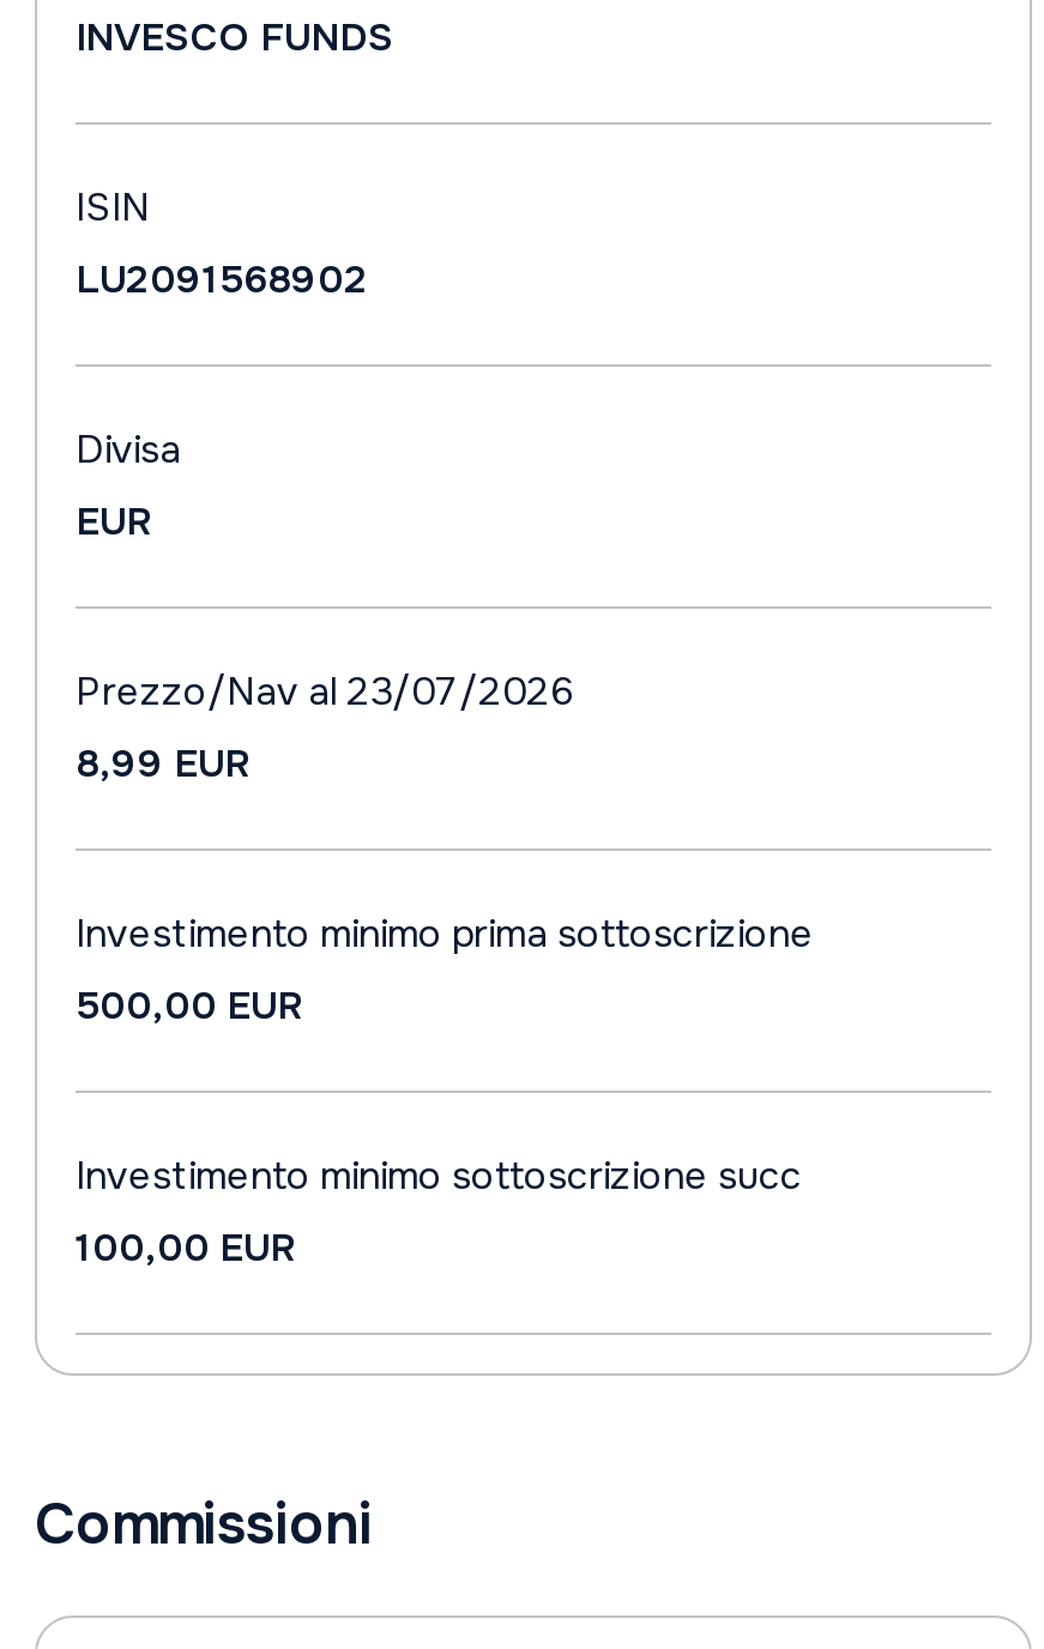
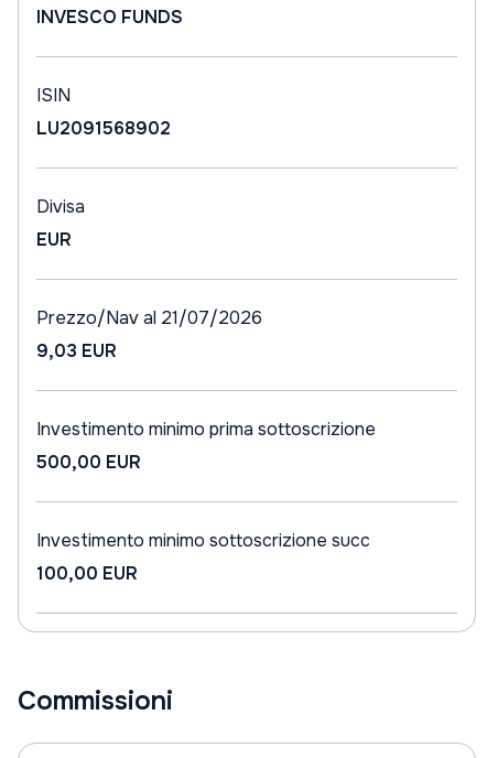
- Prezzo/Nav al 23/07/2026
+ Prezzo/Nav al 21/07/2026

- 8,99 EUR
+ 9,03 EUR
